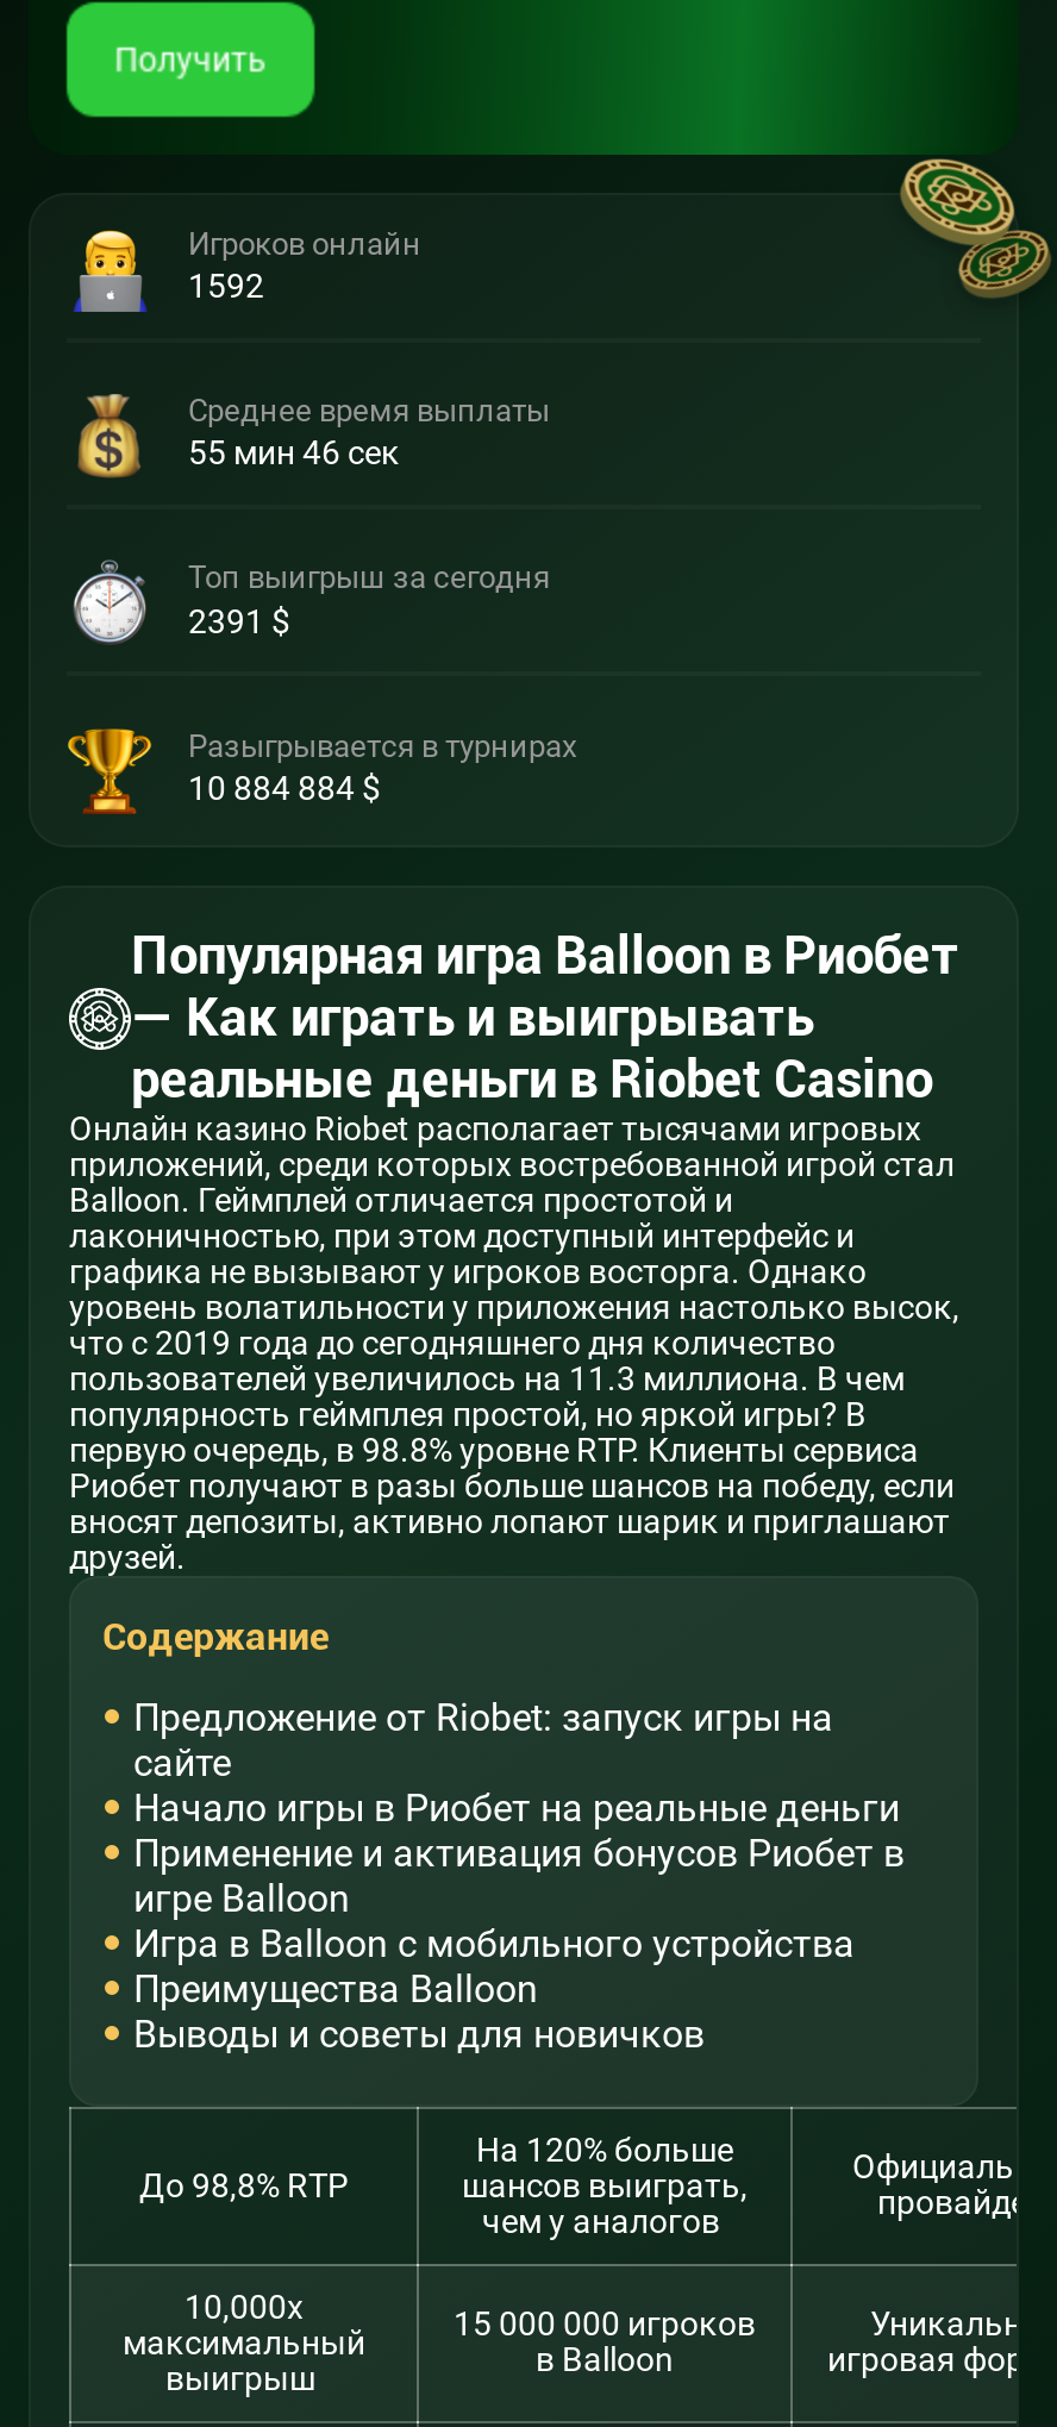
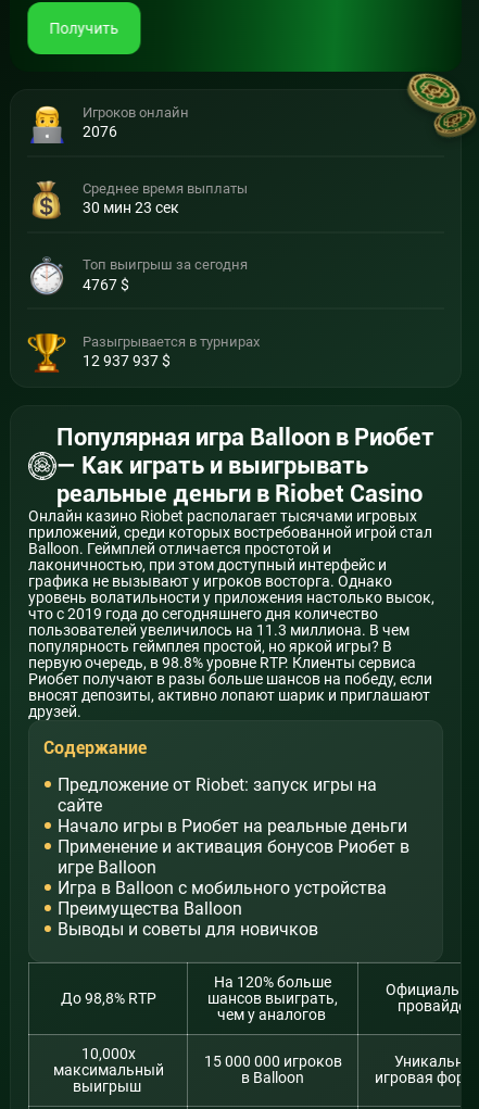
- 1592
+ 2076

- 55 мин 46 сек
+ 30 мин 23 сек

- 2391 $
+ 4767 $

- 10 884 884 $
+ 12 937 937 $
